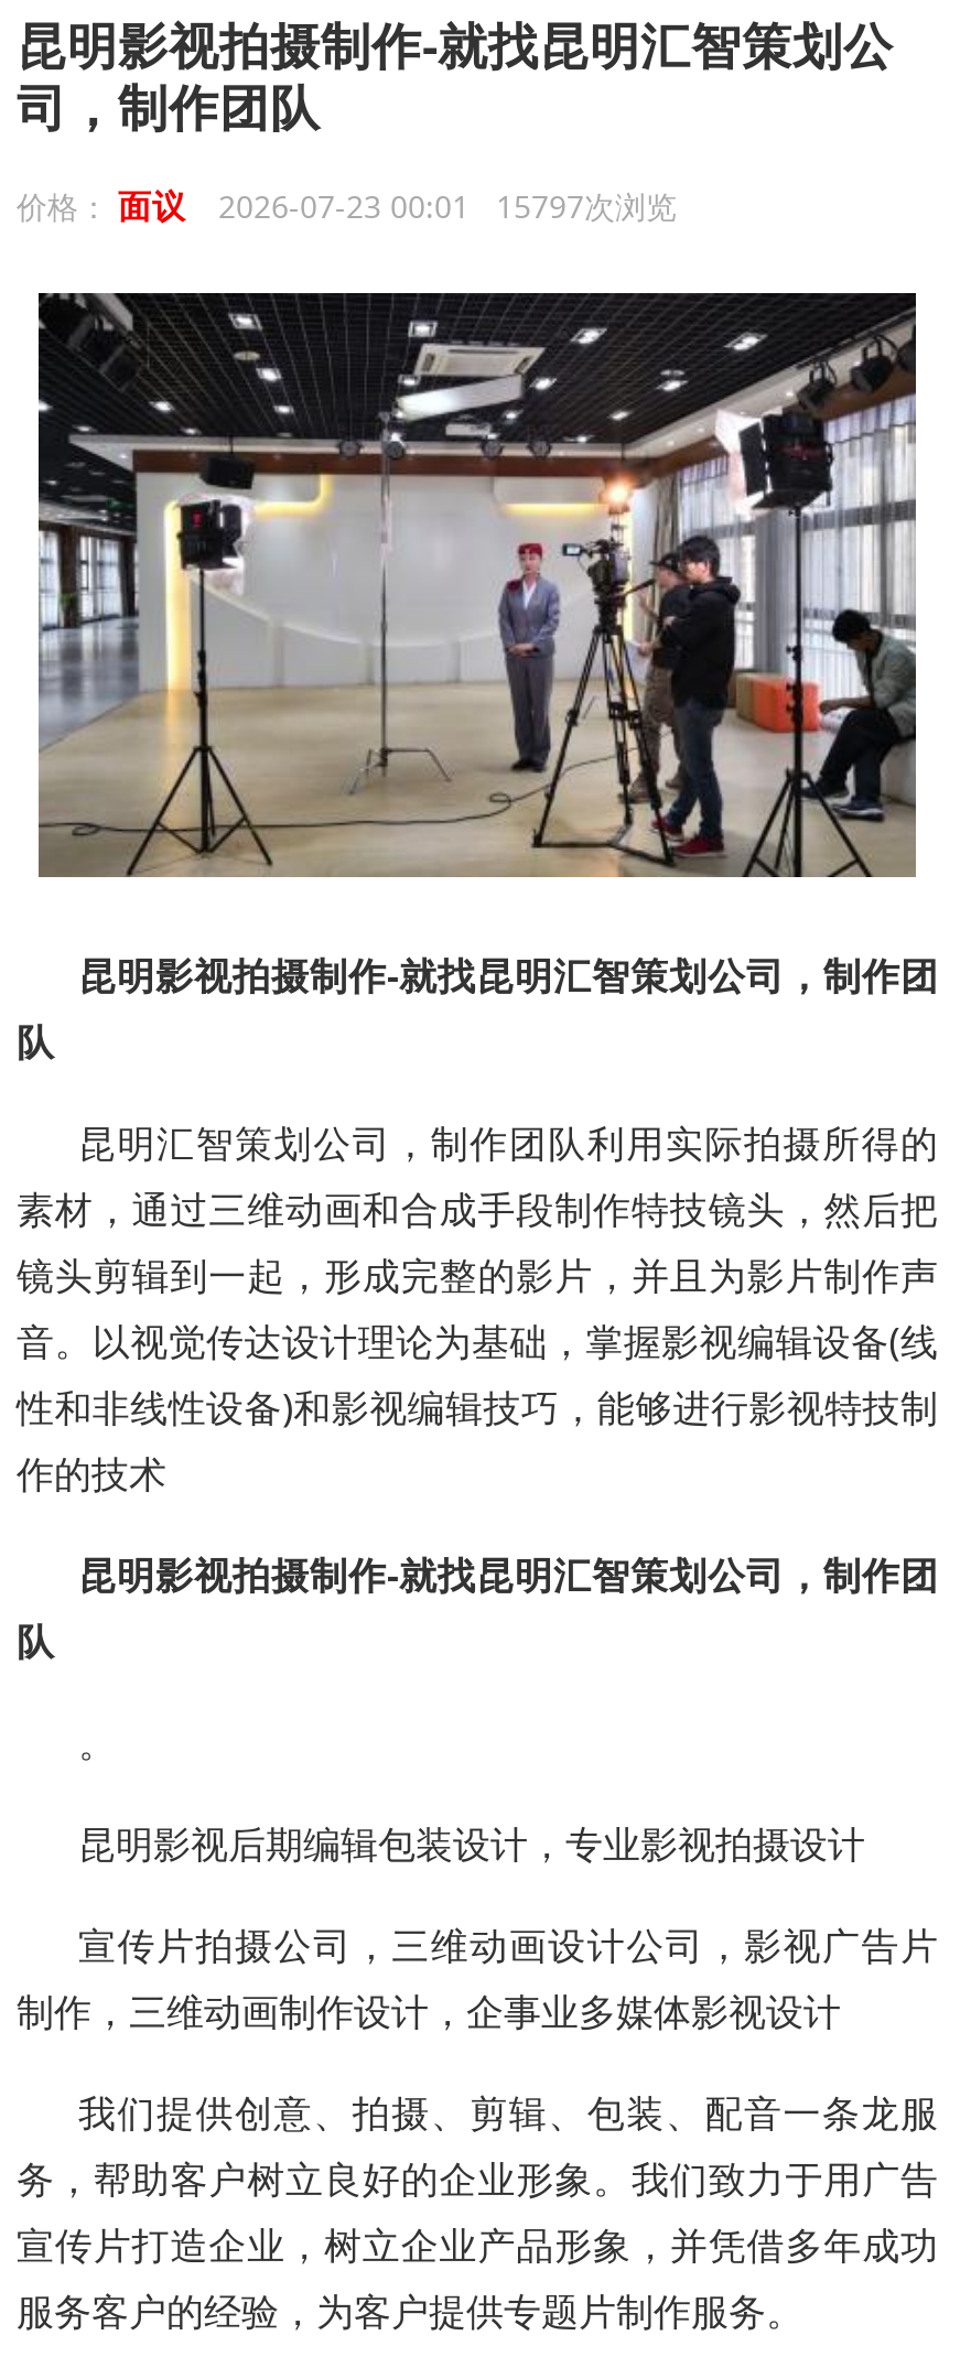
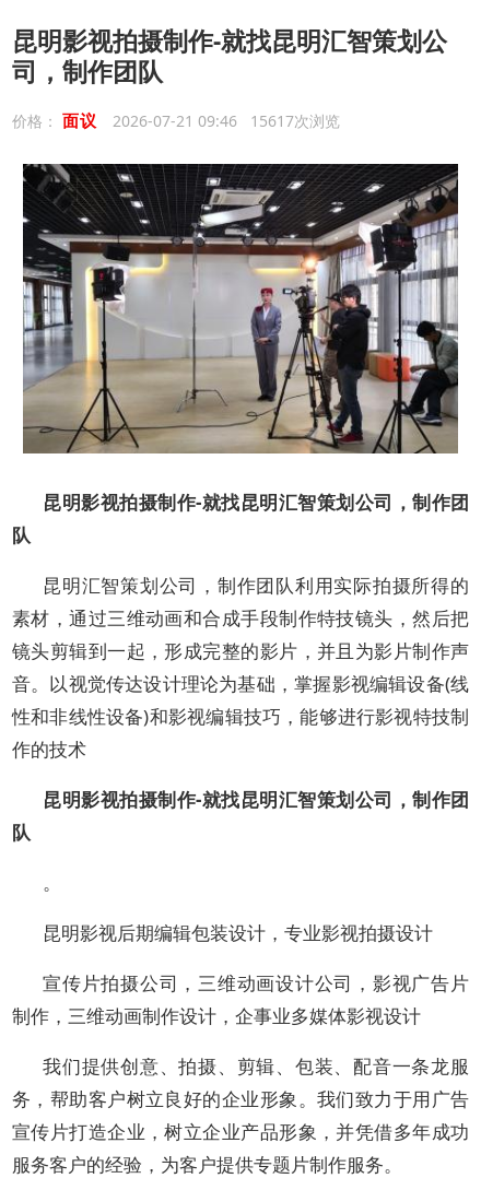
- 价格：面议 2026-07-23 00:01 15797次浏览
+ 价格：面议 2026-07-21 09:46 15617次浏览
